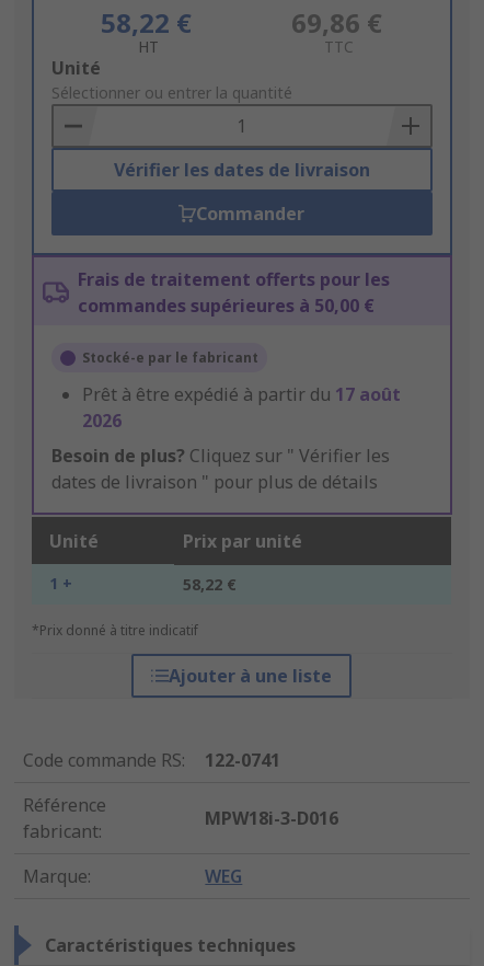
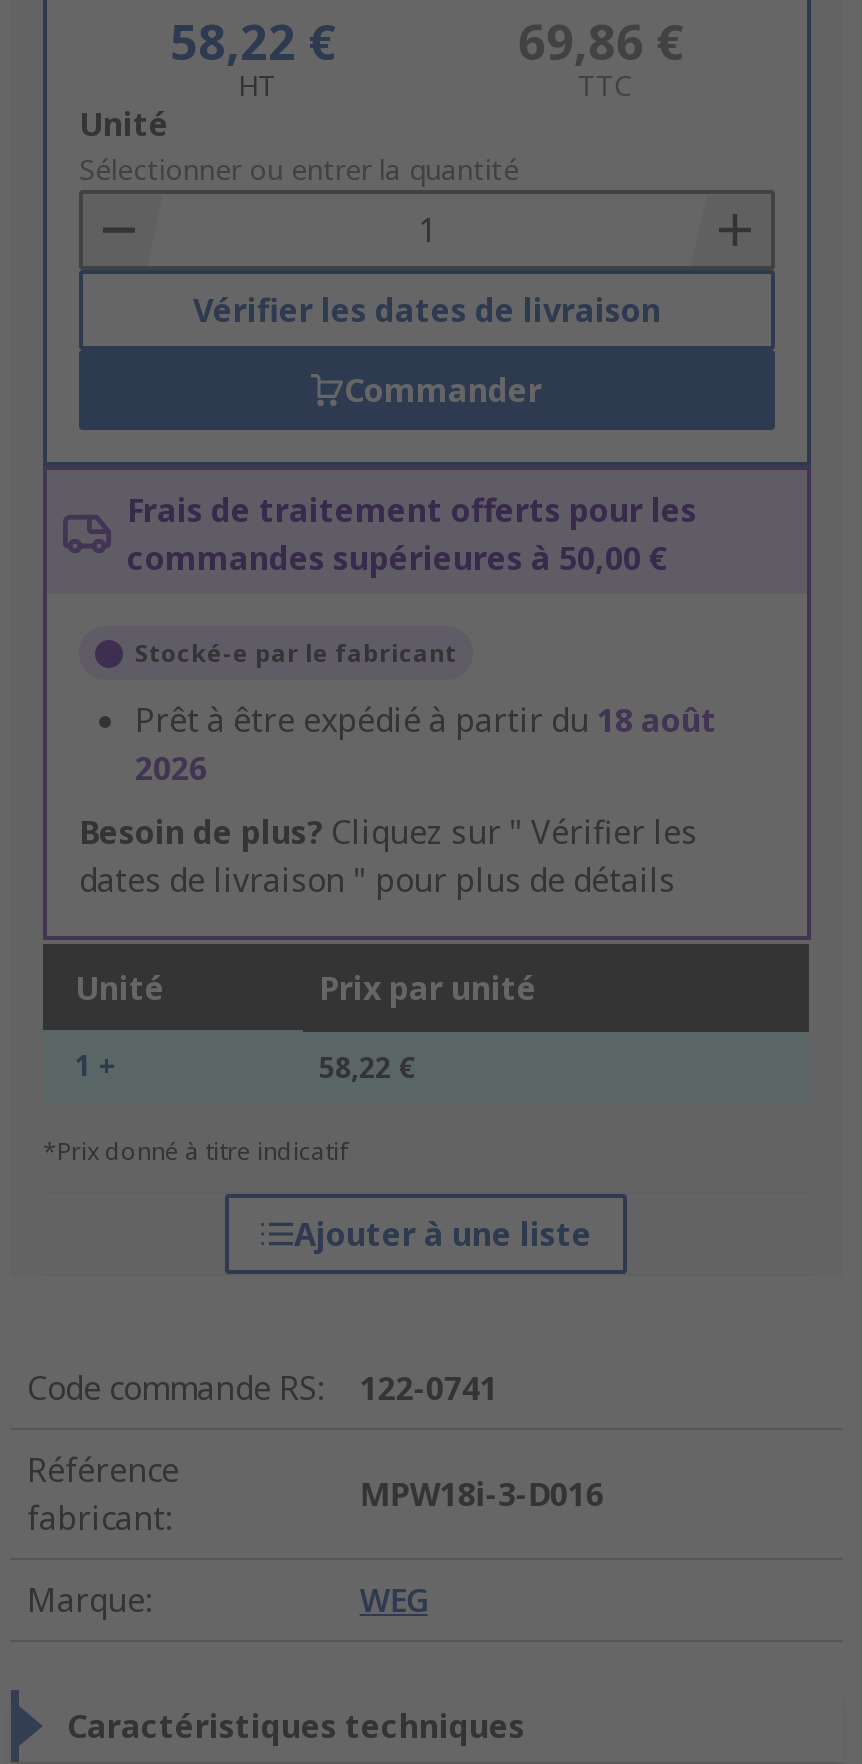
- Prêt à être expédié à partir du 17 août
+ Prêt à être expédié à partir du 18 août
